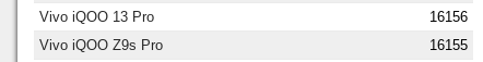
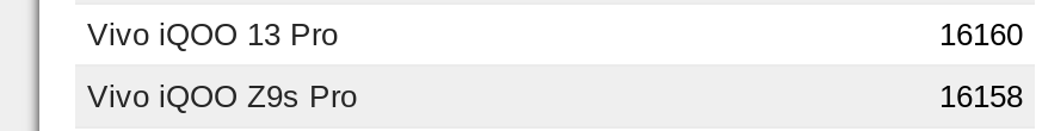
- 16156
+ 16160

- 16155
+ 16158
